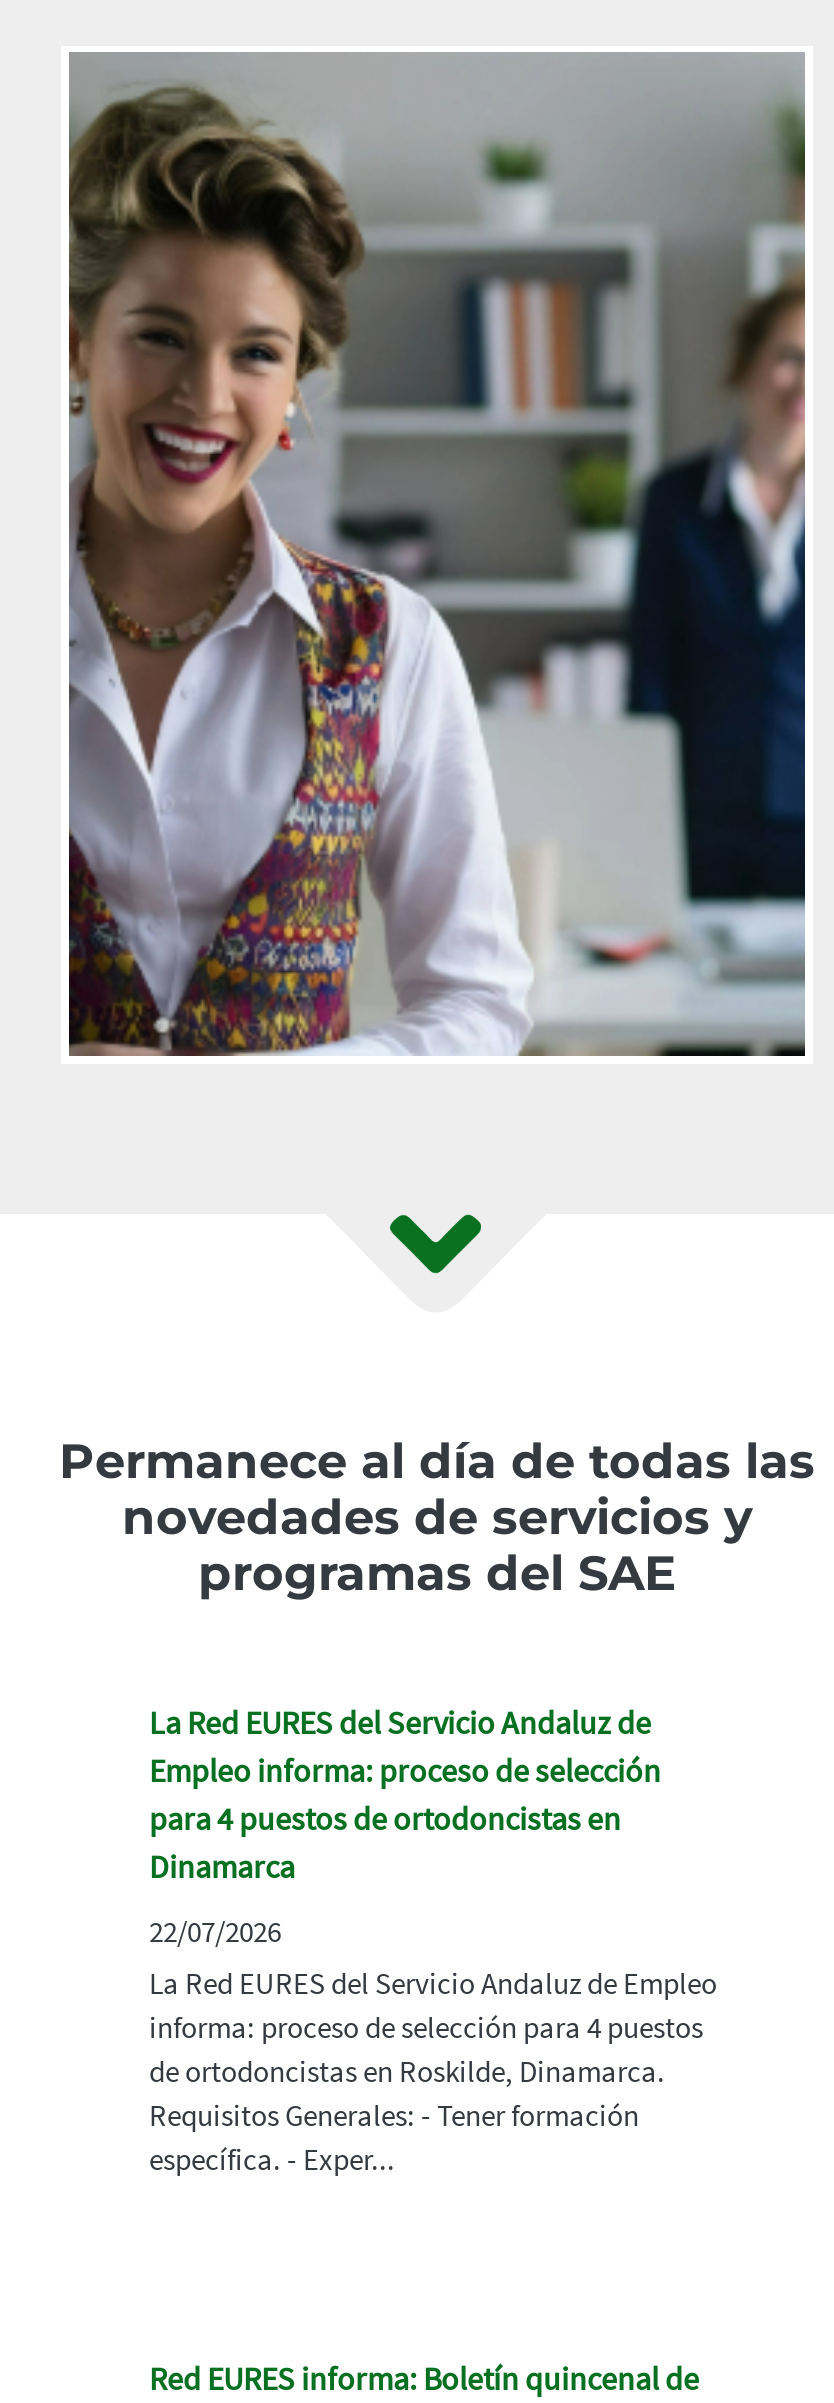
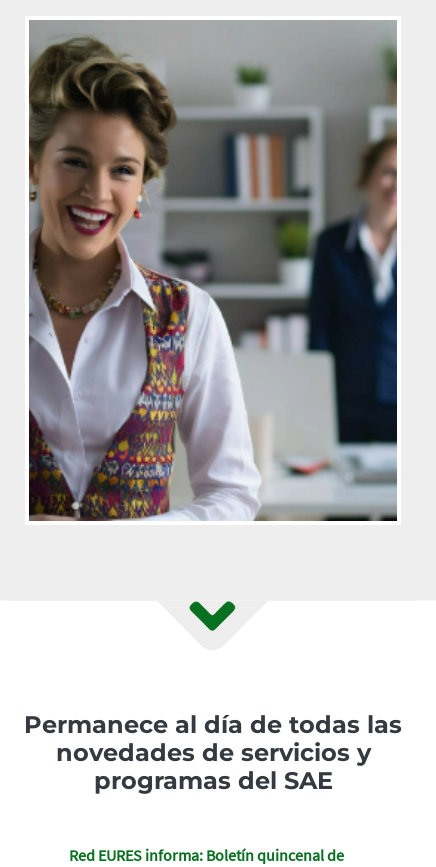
- La Red EURES del Servicio Andaluz de
- Empleo informa: proceso de selección
- para 4 puestos de ortodoncistas en
- Dinamarca
- 22/07/2026
- La Red EURES del Servicio Andaluz de Empleo
- informa: proceso de selección para 4 puestos
- de ortodoncistas en Roskilde, Dinamarca.
- Requisitos Generales: - Tener formación
- específica. - Exper...
